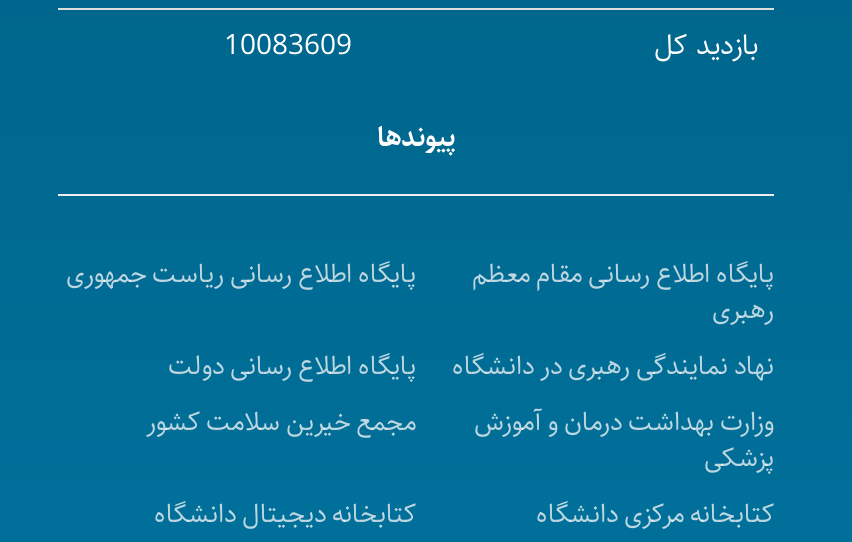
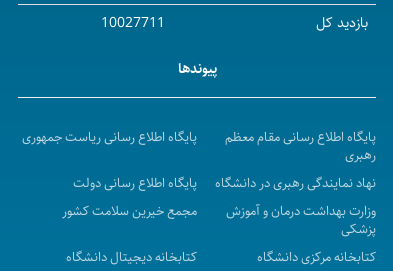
- 10083609
+ 10027711
